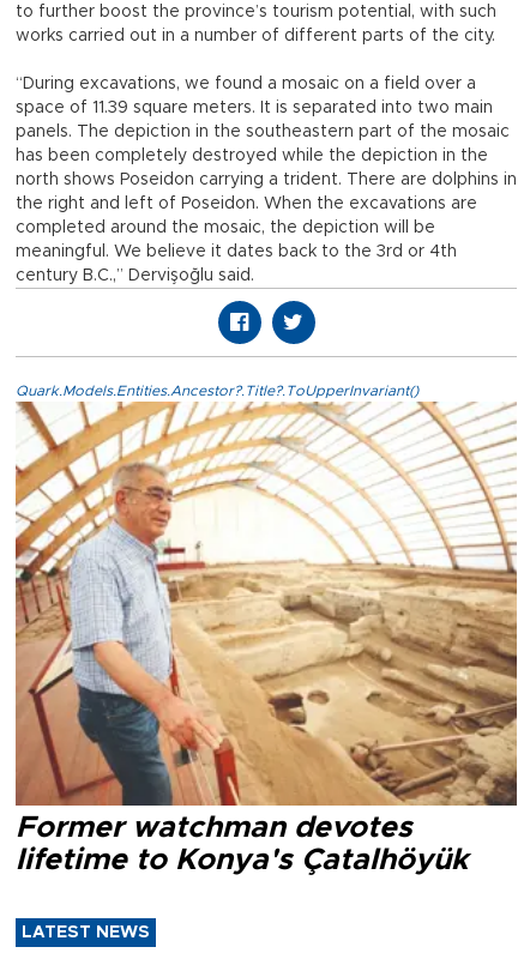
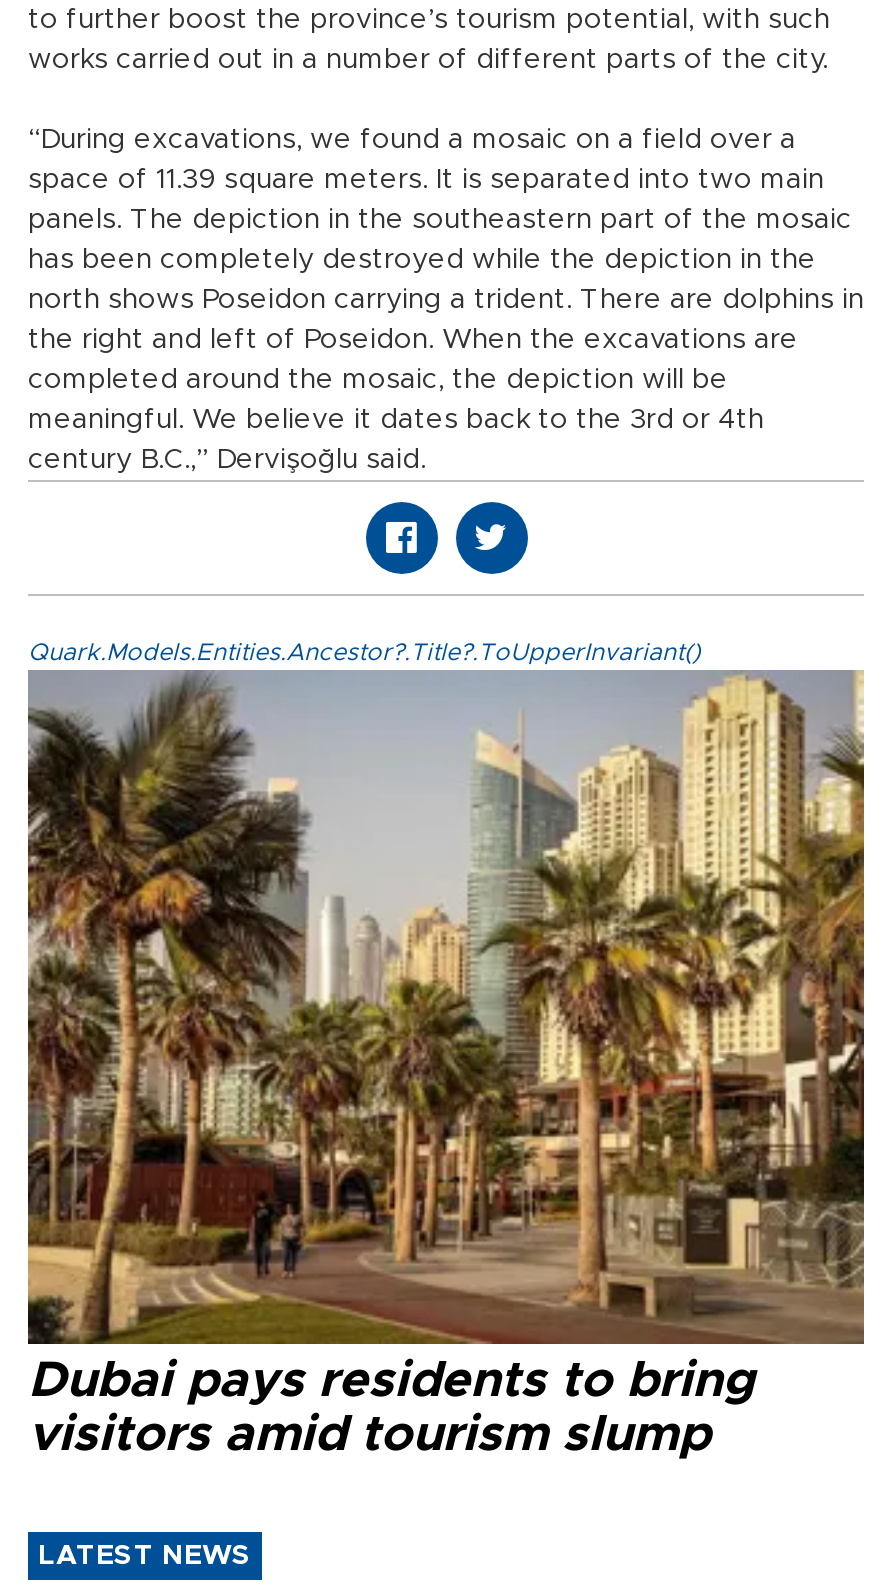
- [image]
- Former watchman devotes
- lifetime to Konya's Çatalhöyük
+ [image]
+ Dubai pays residents to bring
+ visitors amid tourism slump
